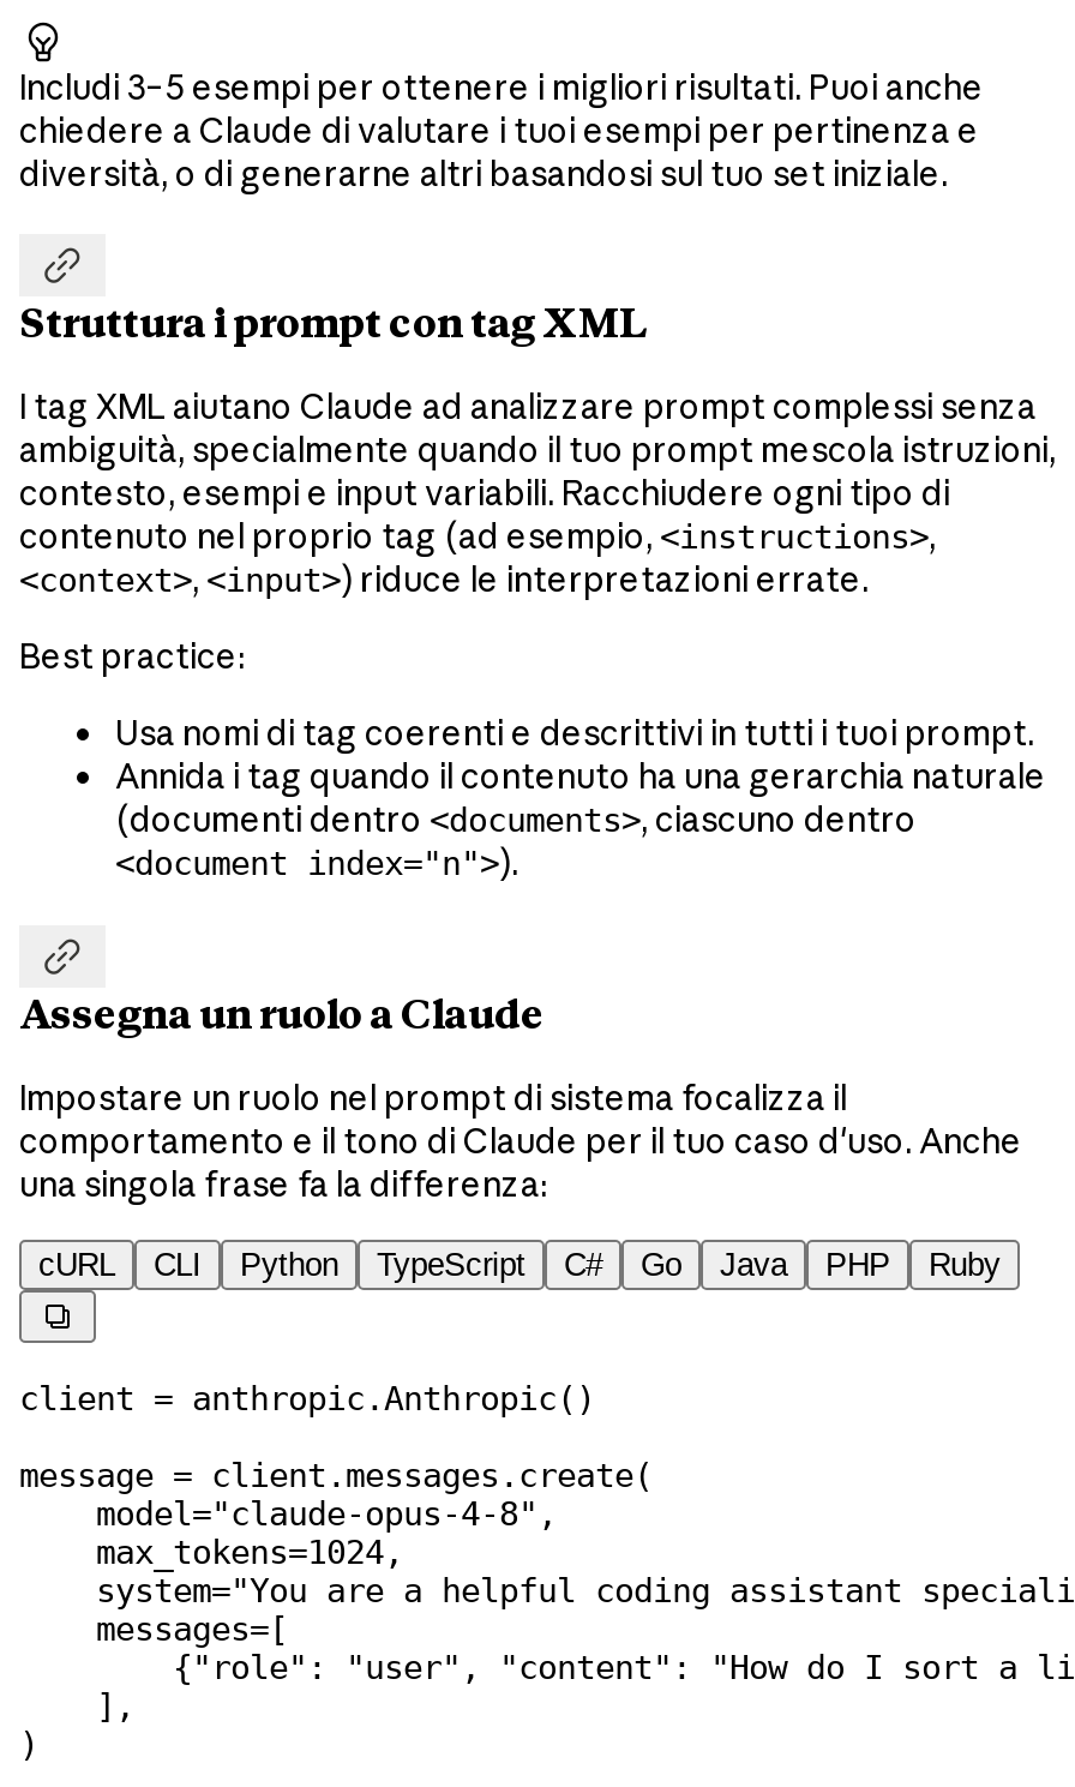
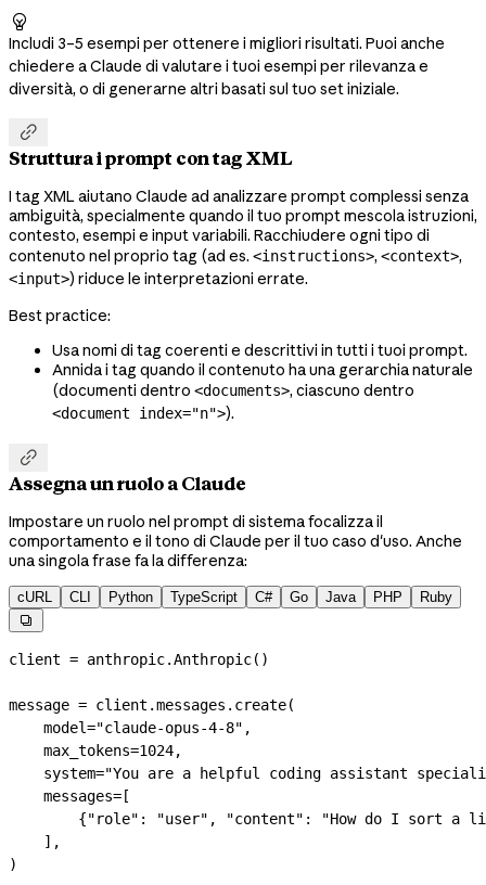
- chiedere a Claude di valutare i tuoi esempi per pertinenza e
+ chiedere a Claude di valutare i tuoi esempi per rilevanza e

- diversità, o di generarne altri basandosi sul tuo set iniziale.
+ diversità, o di generarne altri basati sul tuo set iniziale.

- contenuto nel proprio tag (ad esempio, <instructions>,
- <context>, <input>) riduce le interpretazioni errate.
+ contenuto nel proprio tag (ad es. <instructions>, <context>,
+ <input>) riduce le interpretazioni errate.
